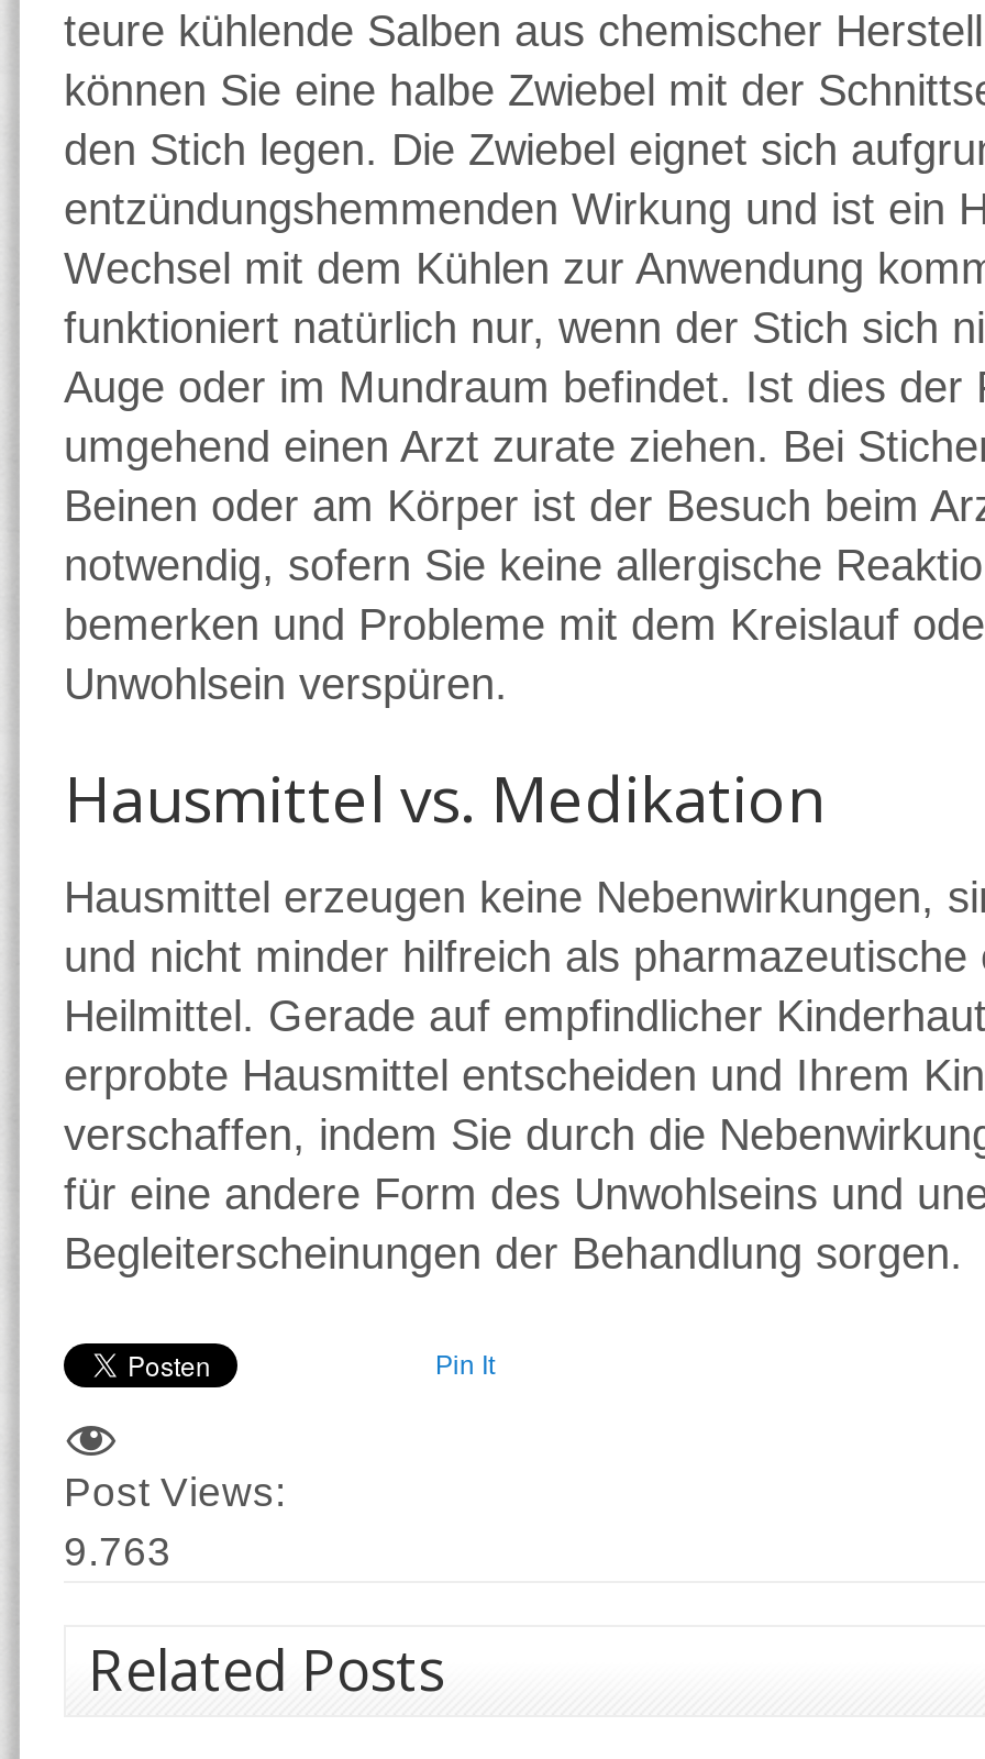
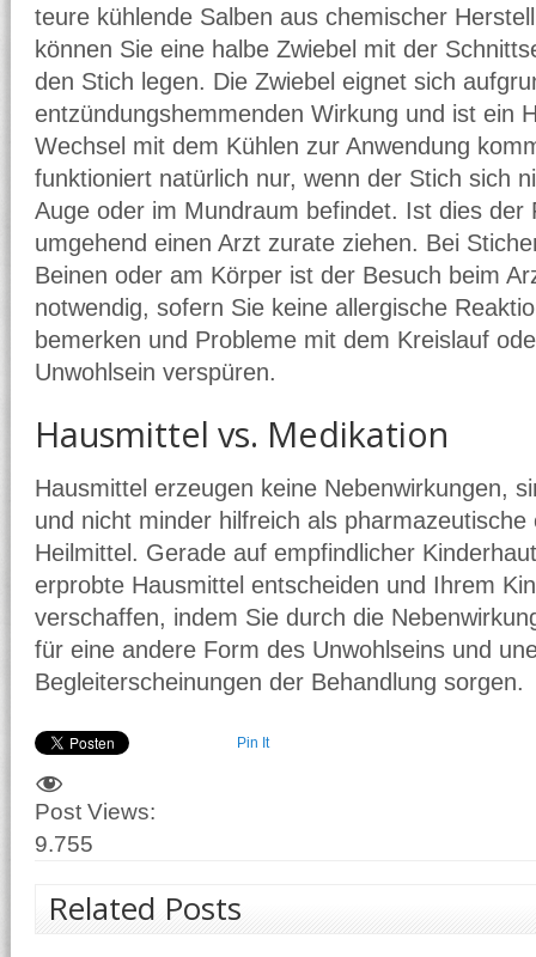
- 9.763
+ 9.755
